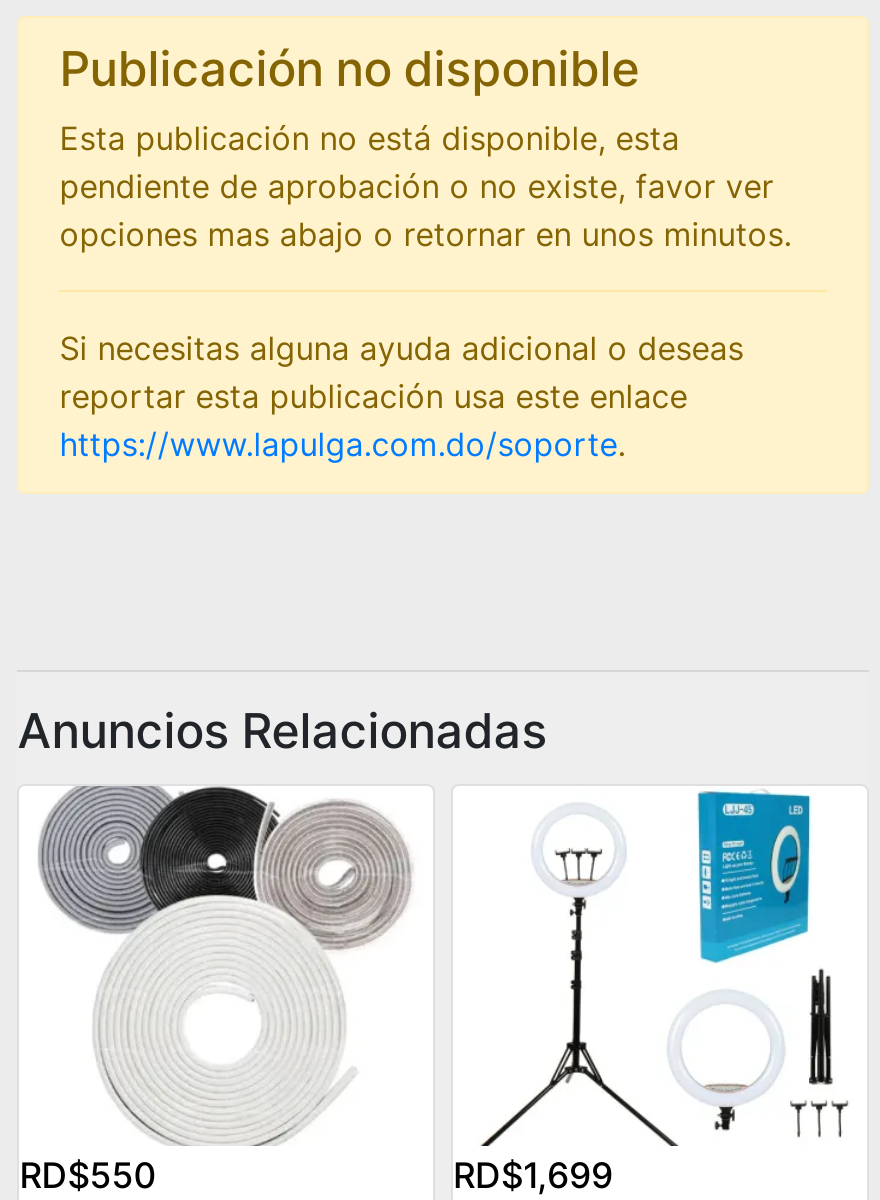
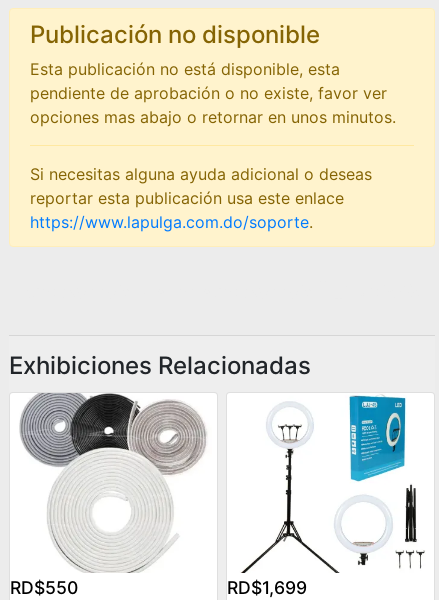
- Anuncios Relacionadas
+ Exhibiciones Relacionadas
